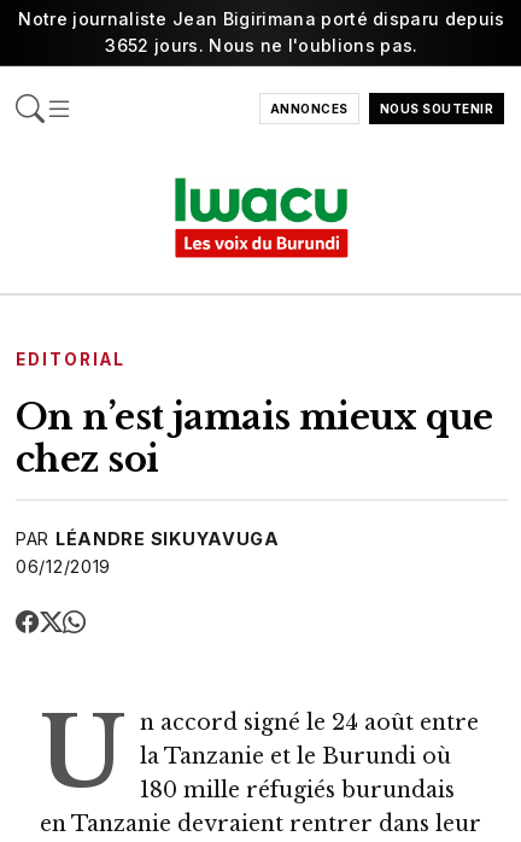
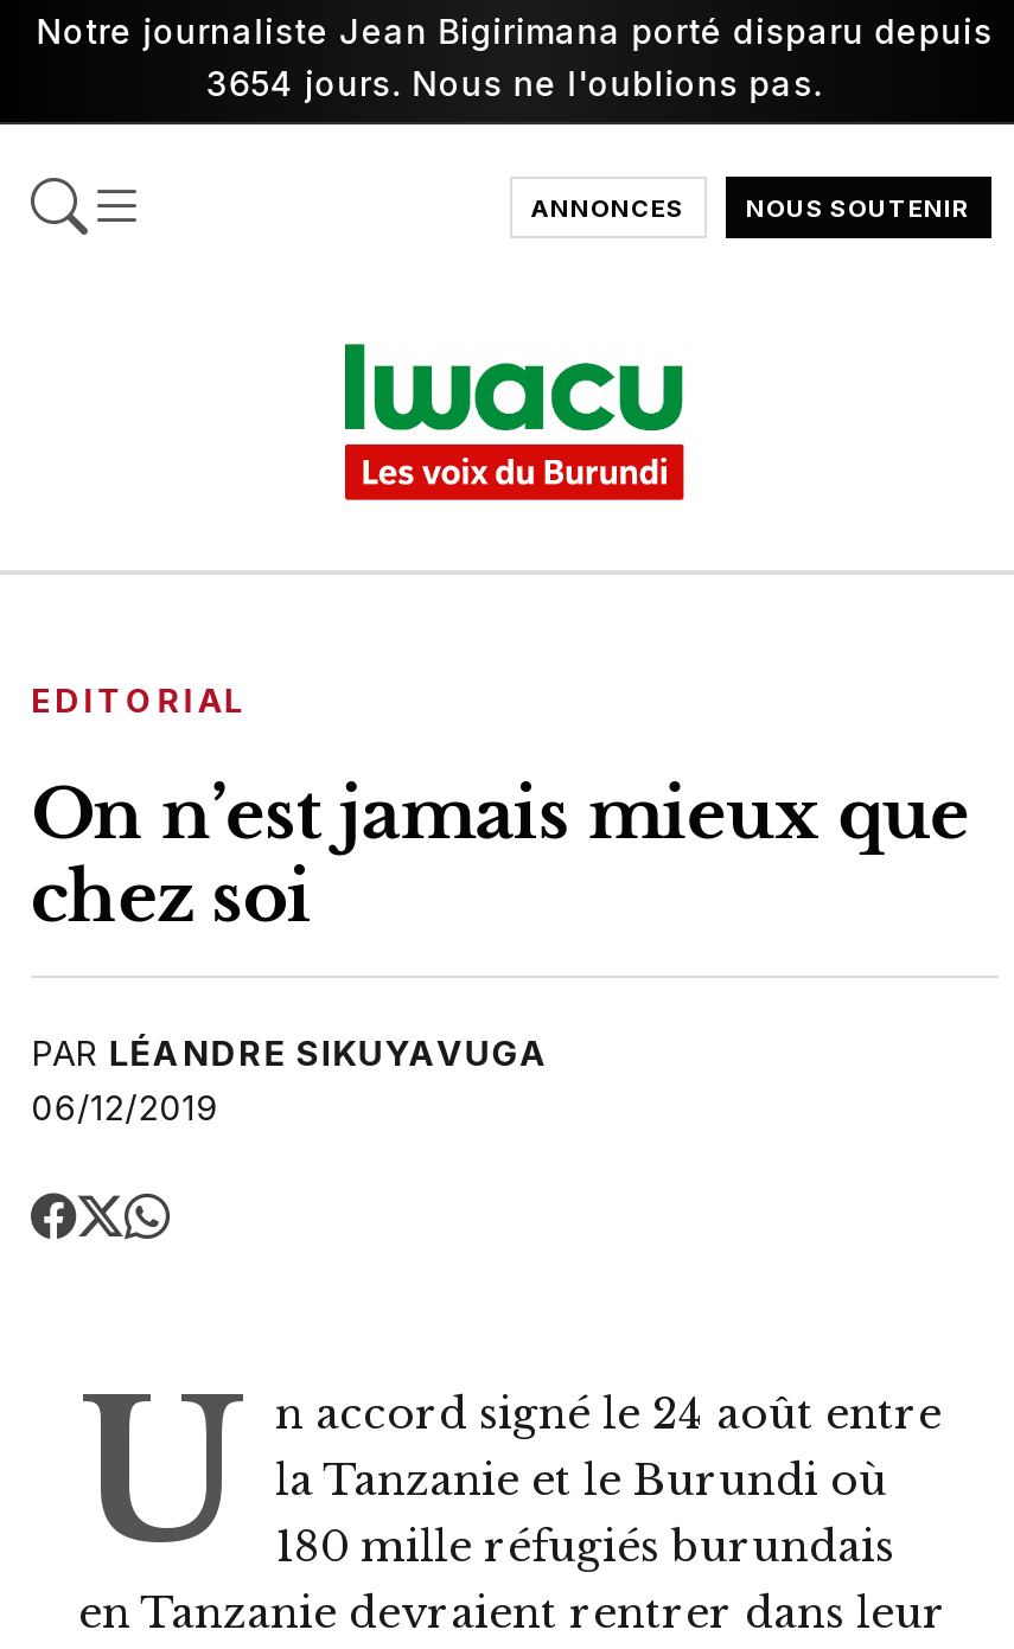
- 3652 jours. Nous ne l'oublions pas.
+ 3654 jours. Nous ne l'oublions pas.
